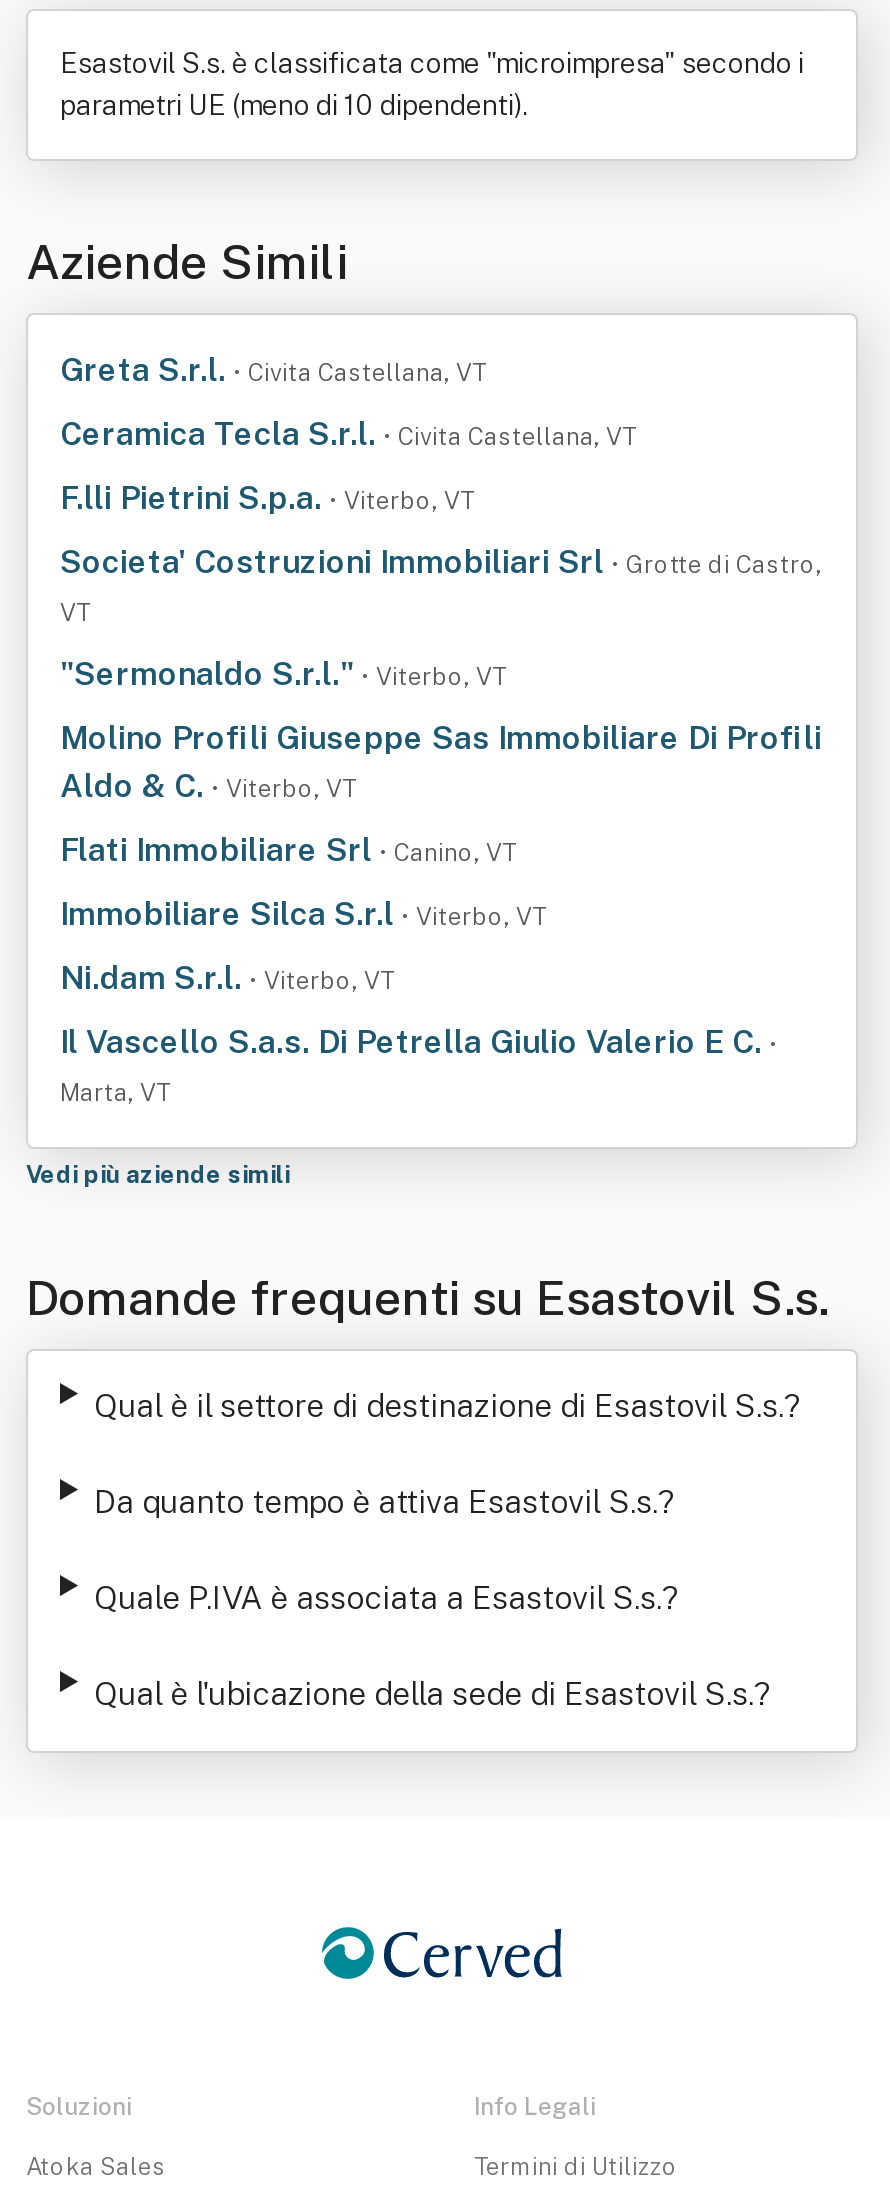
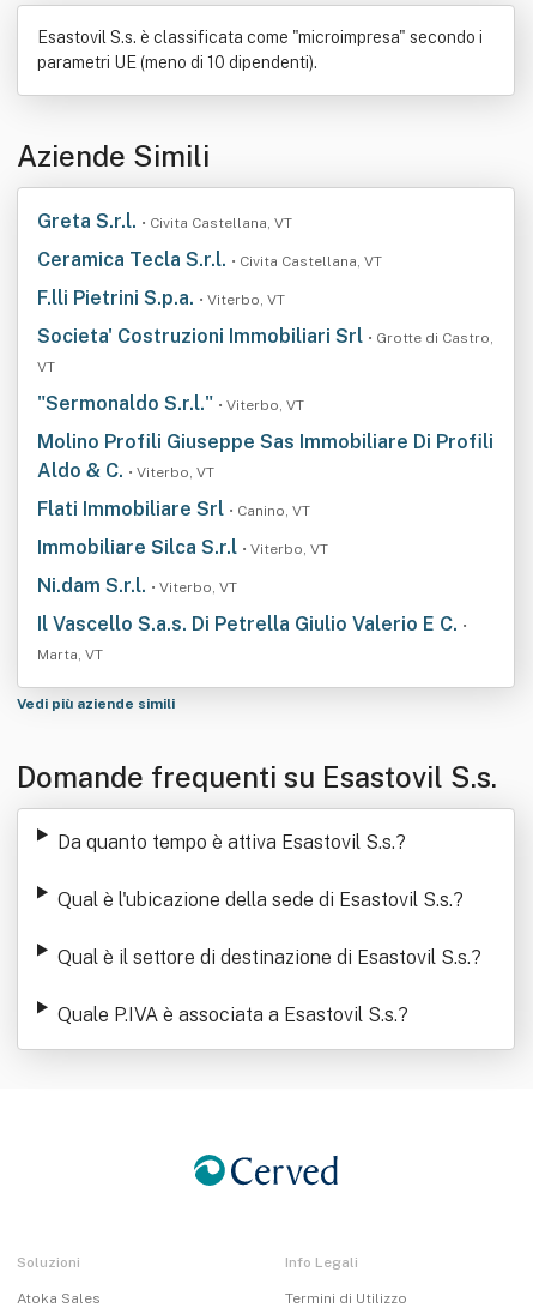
moved down: Qual è il settore di destinazione di Esastovil S.s.?

moved up: Da quanto tempo è attiva Esastovil S.s.?

moved down: Quale P.IVA è associata a Esastovil S.s.?

moved up: Qual è l'ubicazione della sede di Esastovil S.s.?
